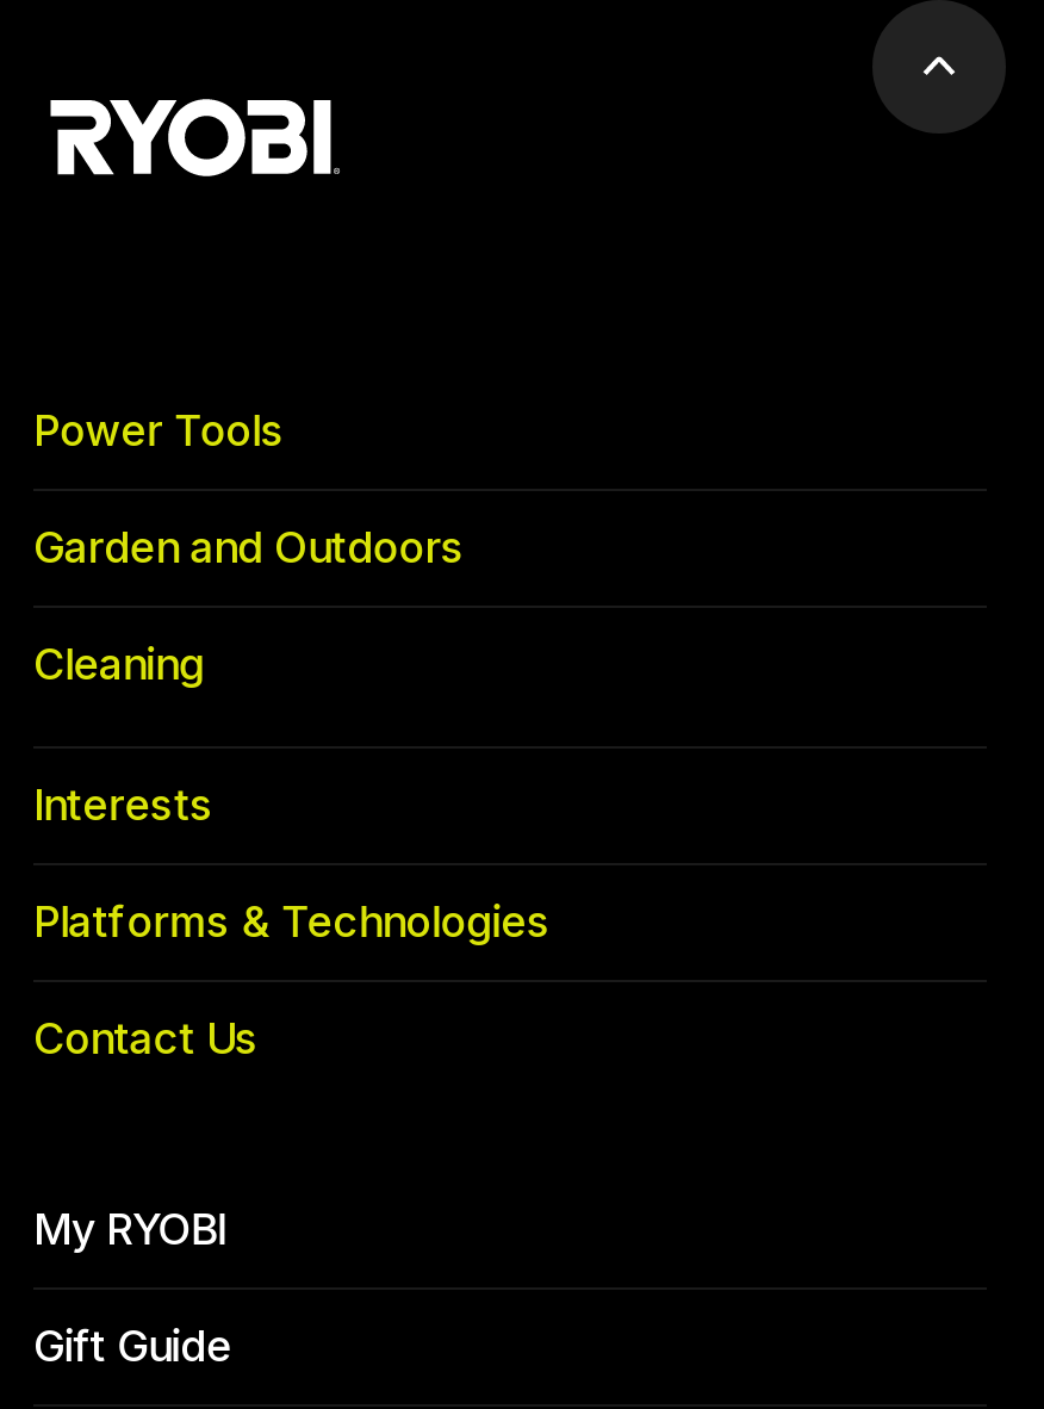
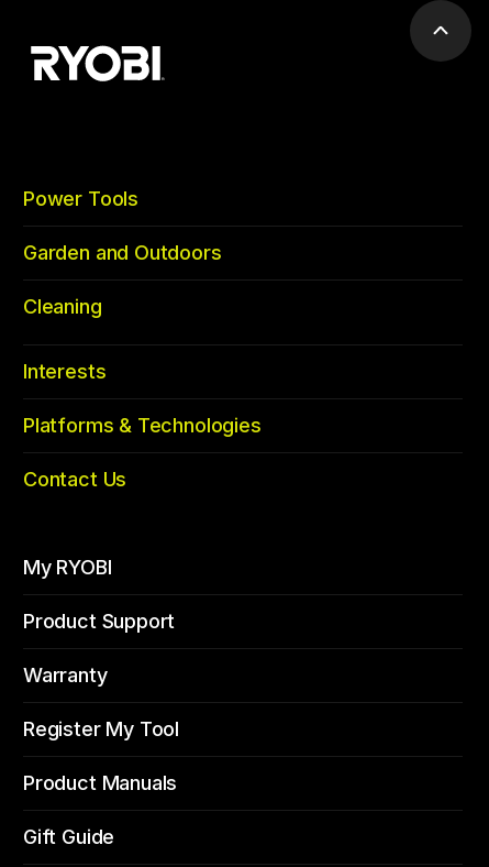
+ Product Support
+ Warranty
+ Register My Tool
+ Product Manuals
